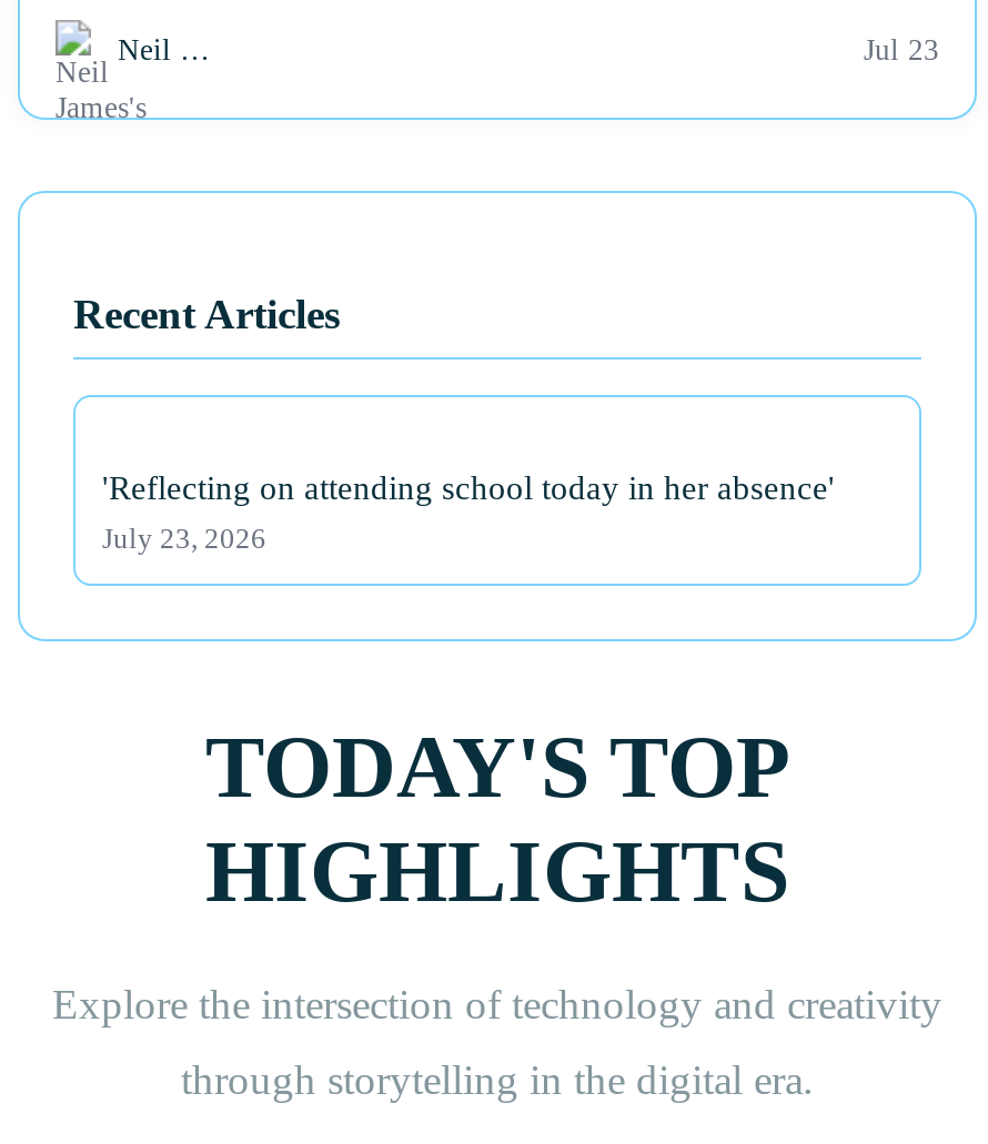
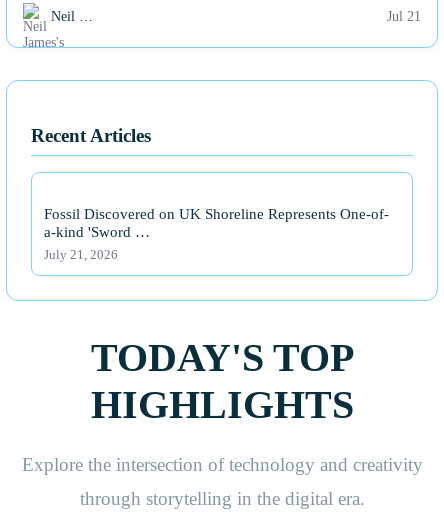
- Jul 23
+ Jul 21

- 'Reflecting on attending school today in her absence'
+ Fossil Discovered on UK Shoreline Represents One-of-
+ a-kind 'Sword …

- July 23, 2026
+ July 21, 2026
